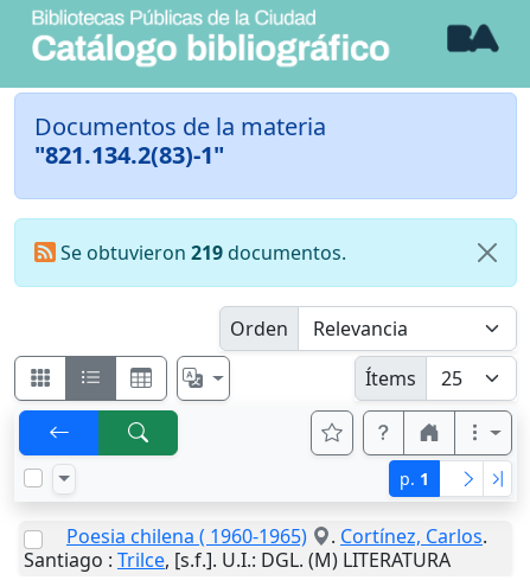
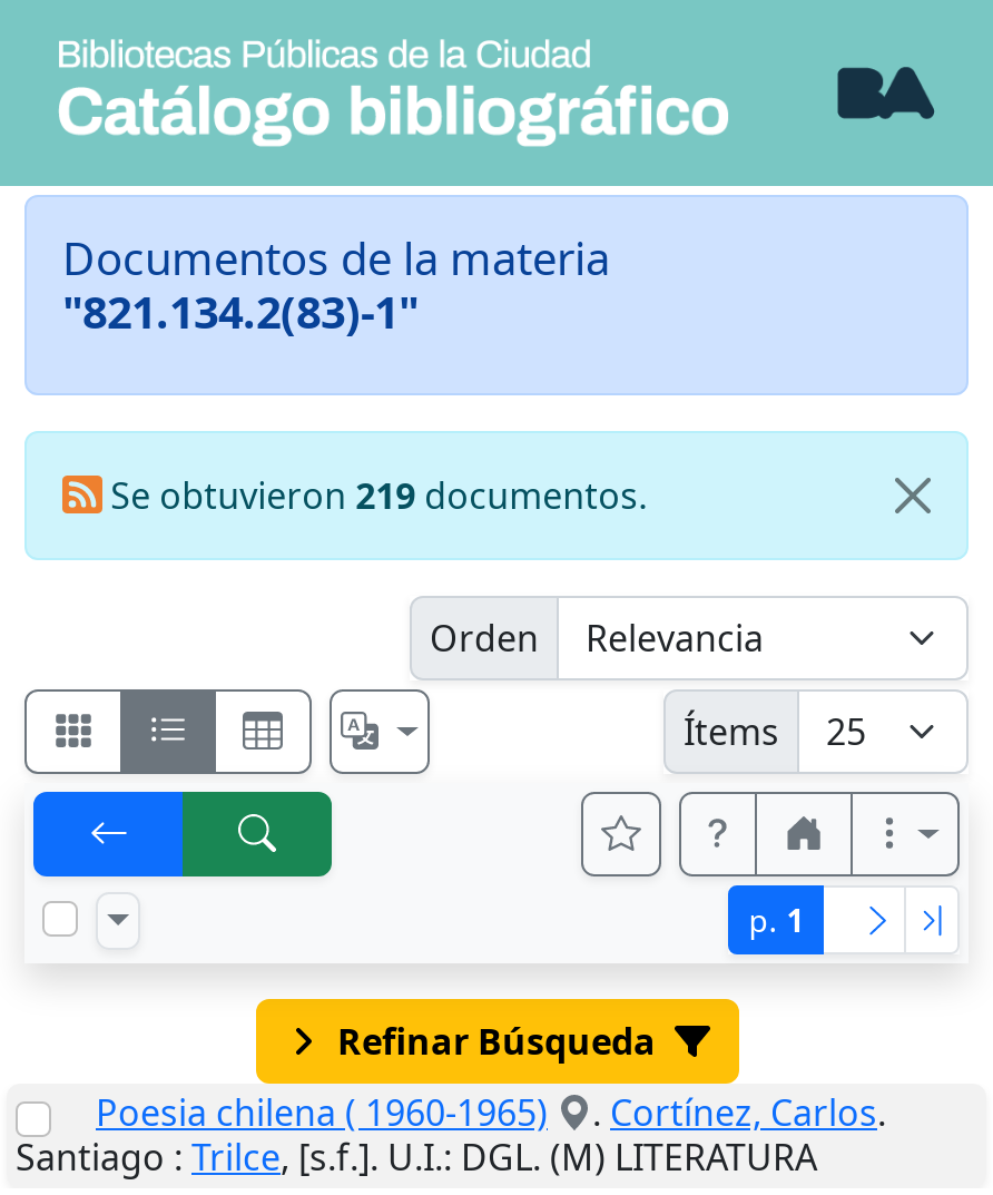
+ Refinar Búsqueda
